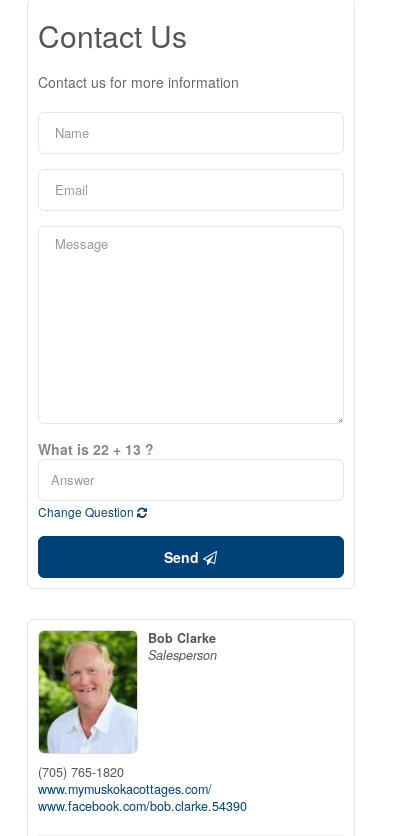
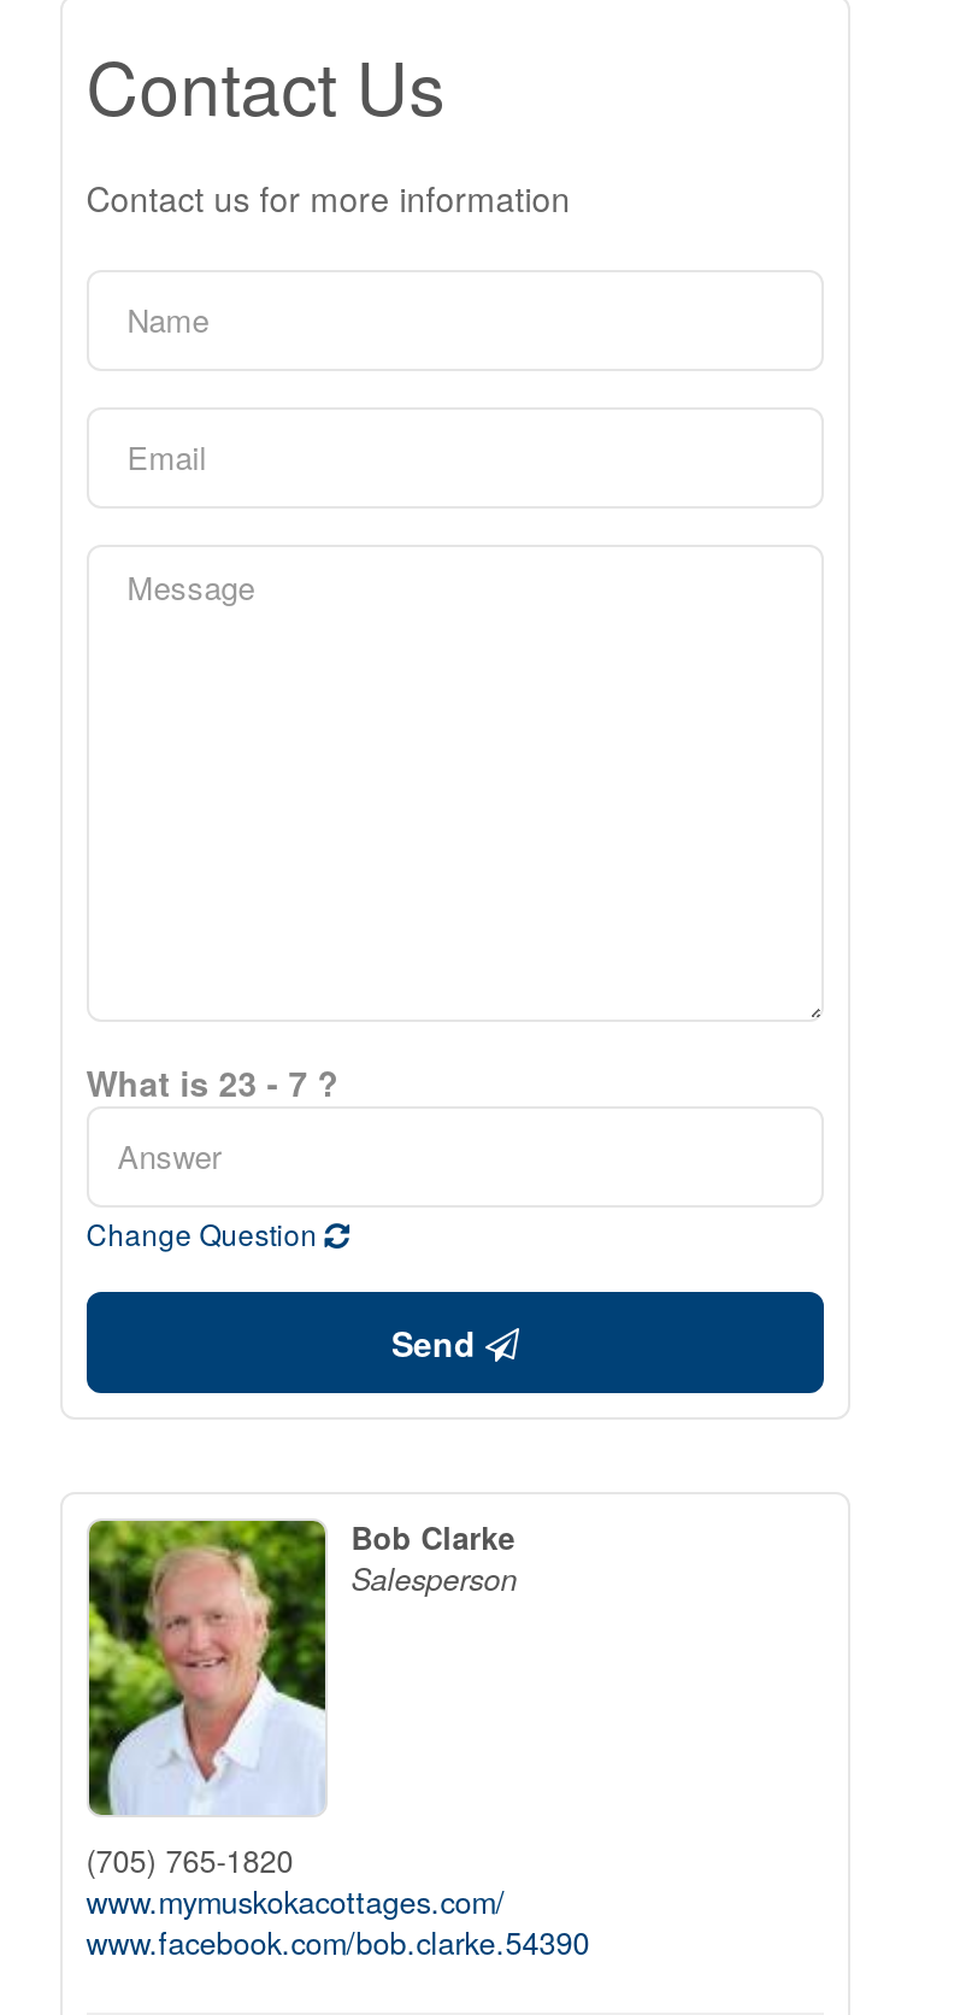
- What is 22 + 13 ?
+ What is 23 - 7 ?
